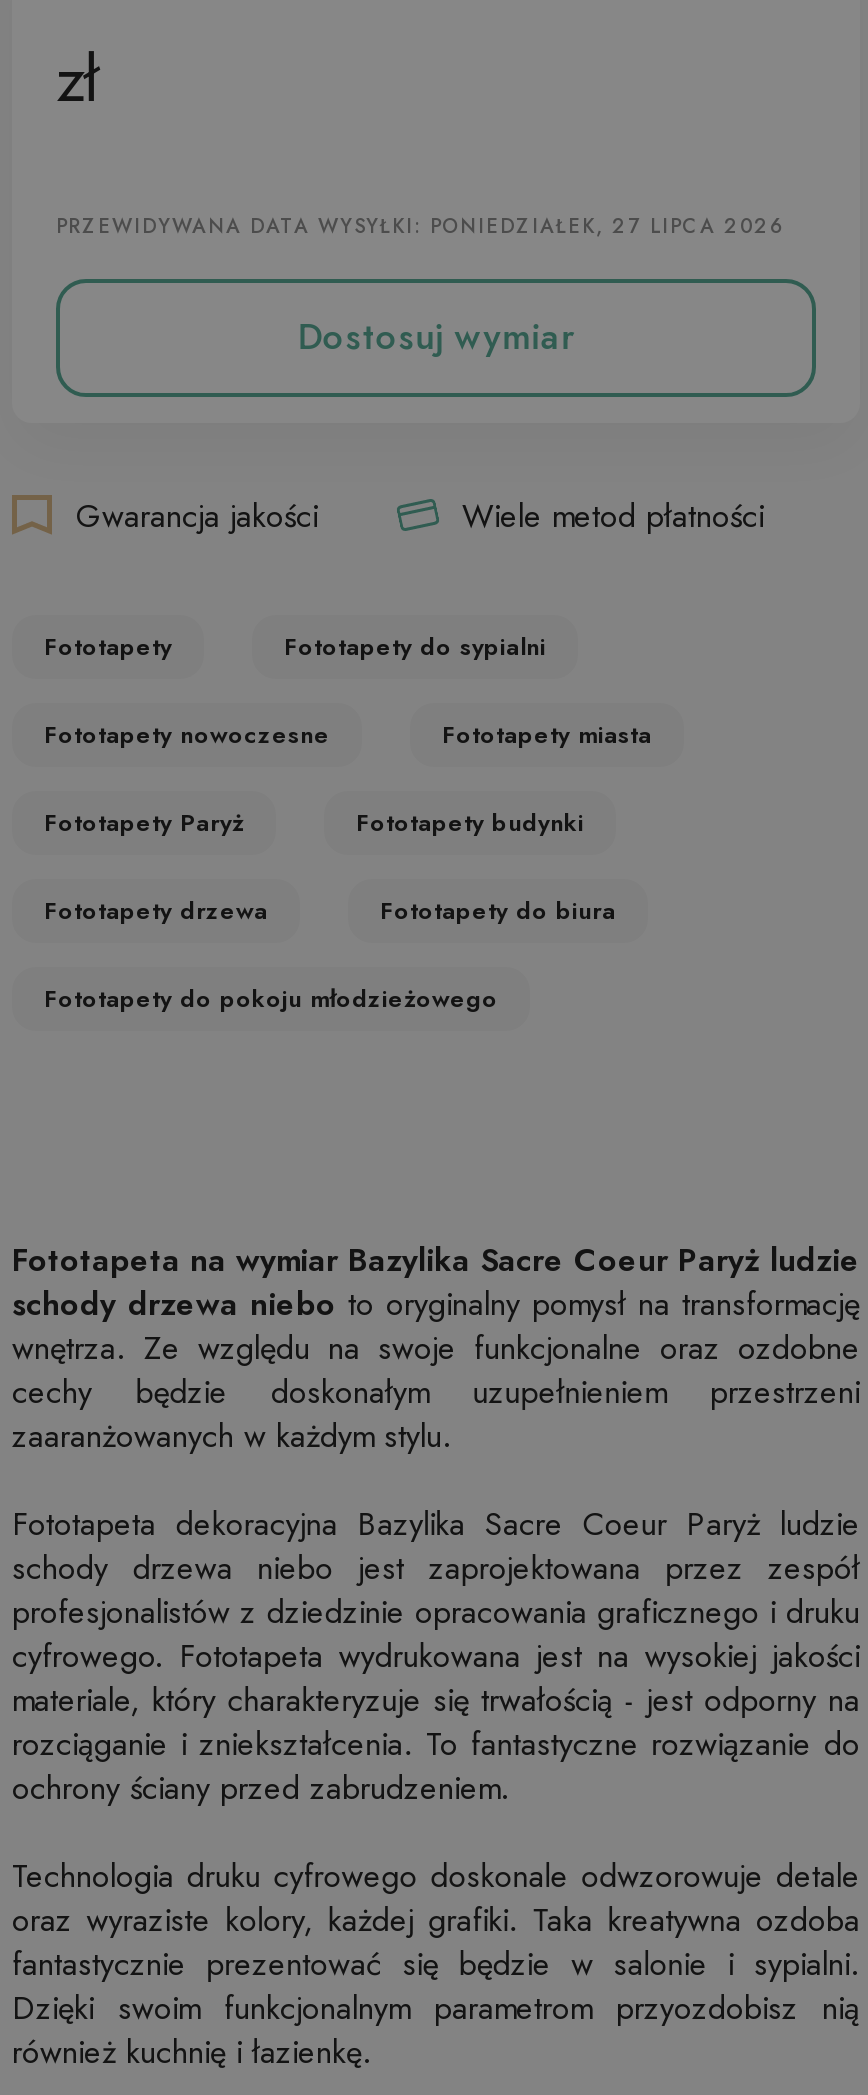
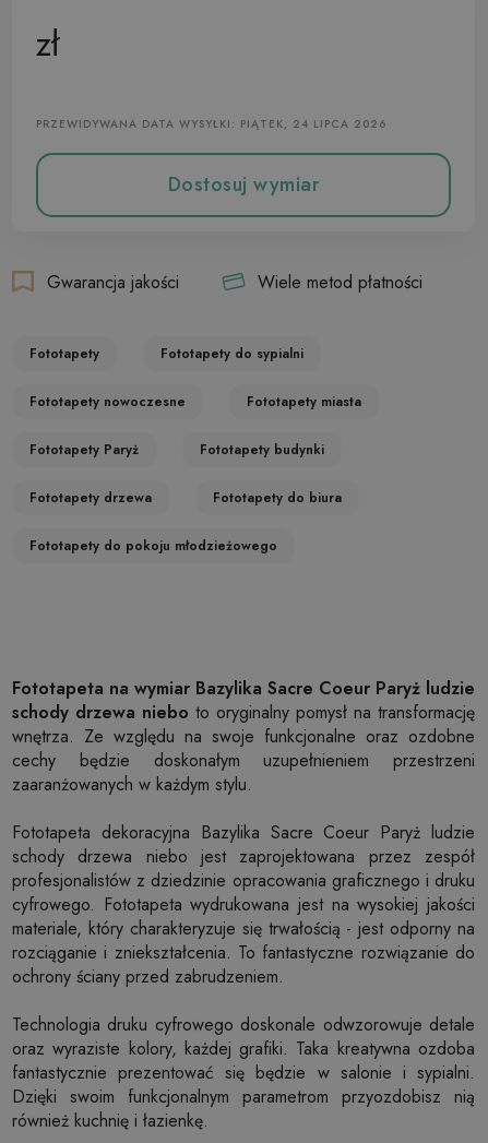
- PRZEWIDYWANA DATA WYSYŁKI: PONIEDZIAŁEK, 27 LIPCA 2026
+ PRZEWIDYWANA DATA WYSYŁKI: PIĄTEK, 24 LIPCA 2026
